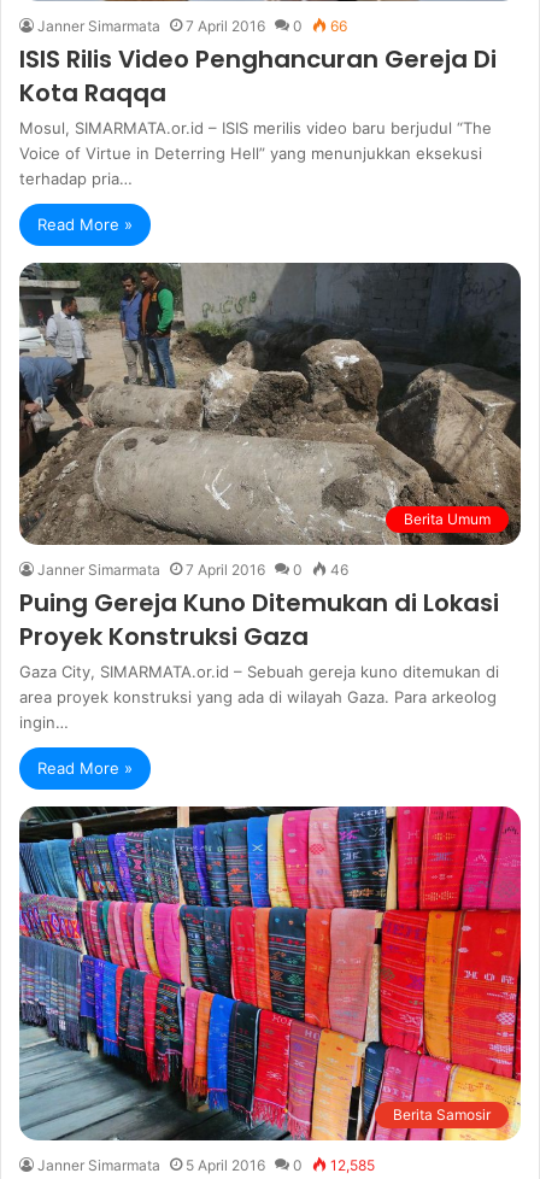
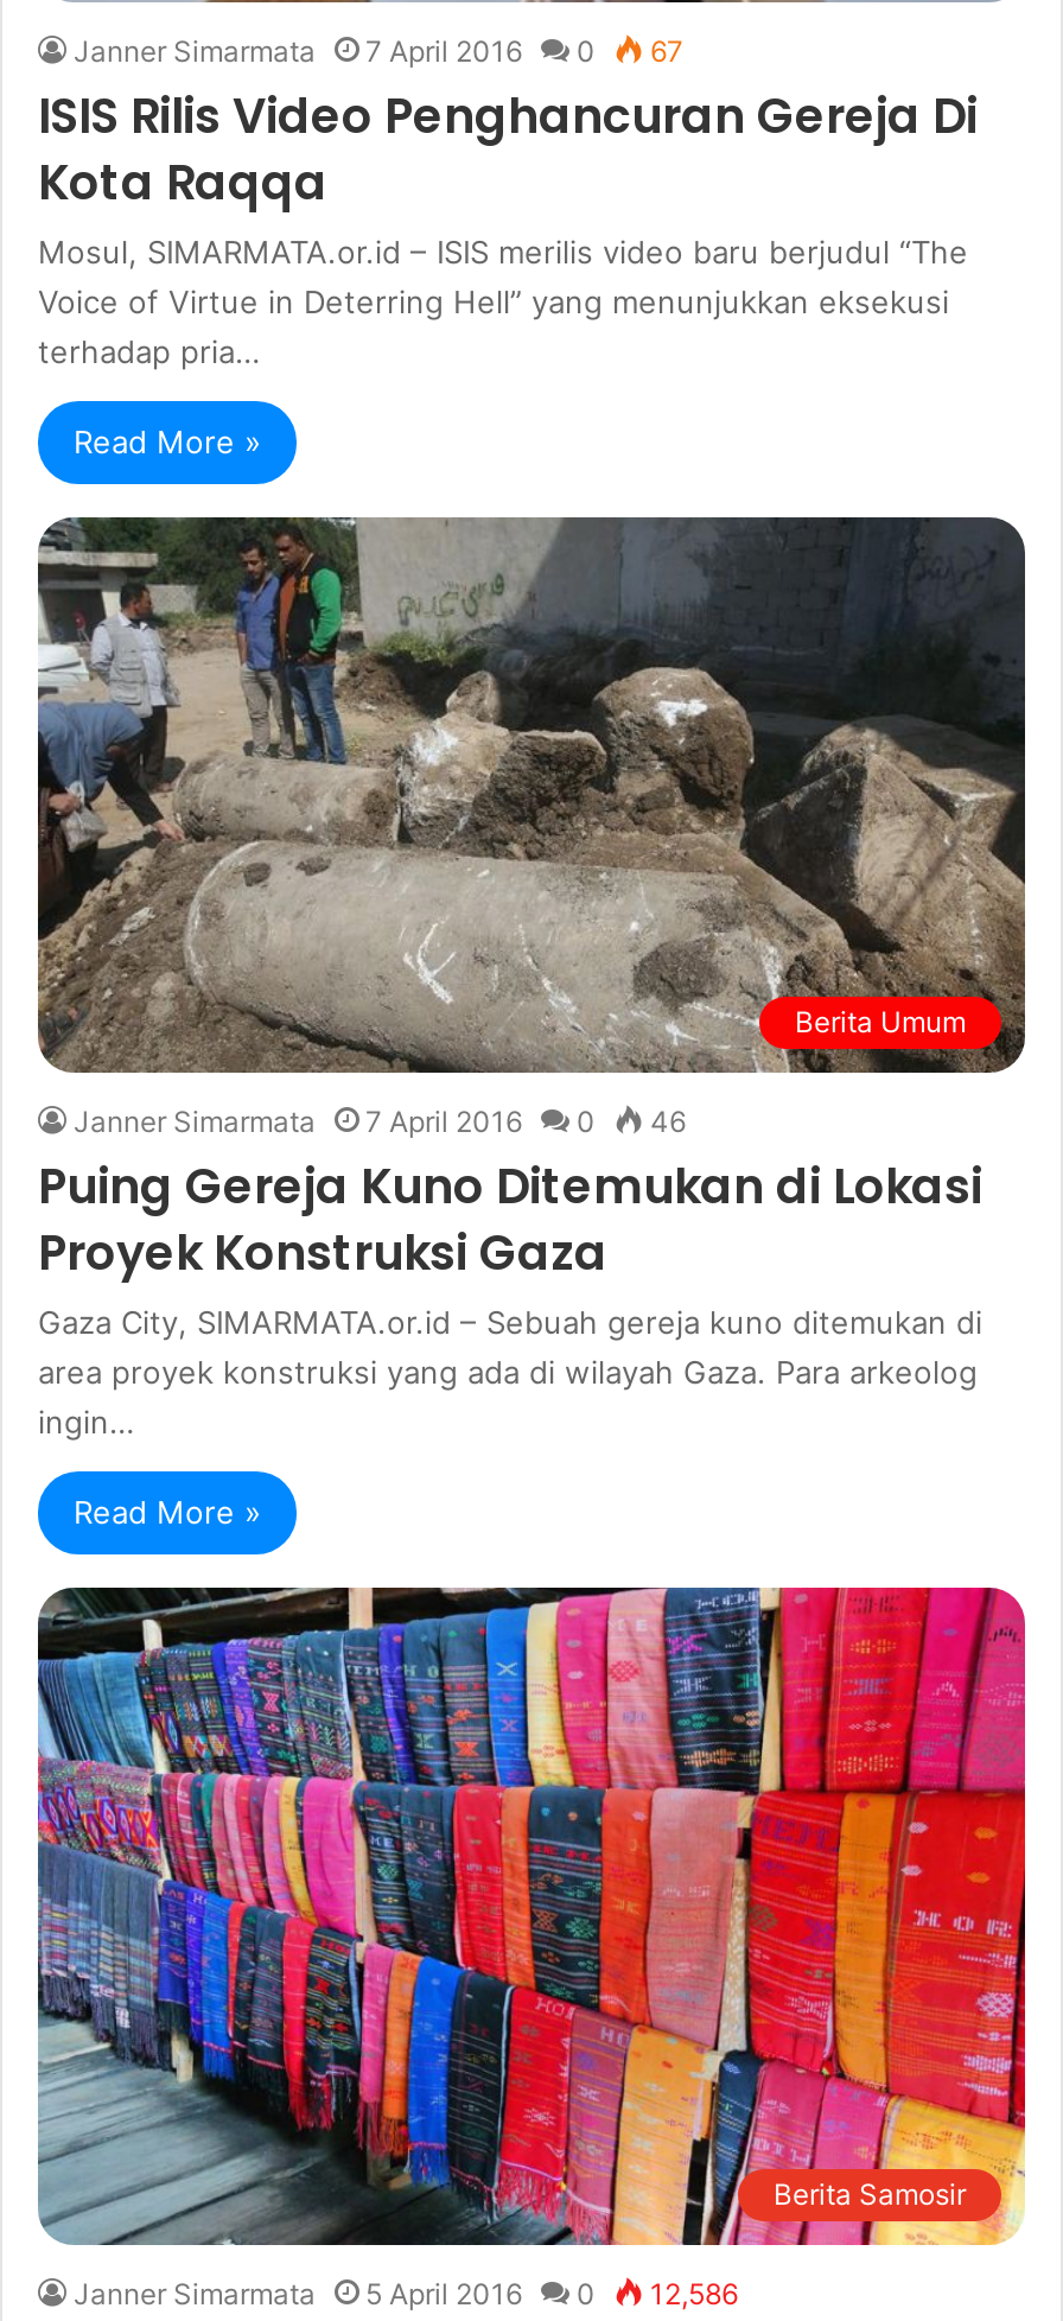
- Janner Simarmata 7 April 2016 0 66
+ Janner Simarmata 7 April 2016 0 67

- Janner Simarmata 5 April 2016 0 12,585
+ Janner Simarmata 5 April 2016 0 12,586
